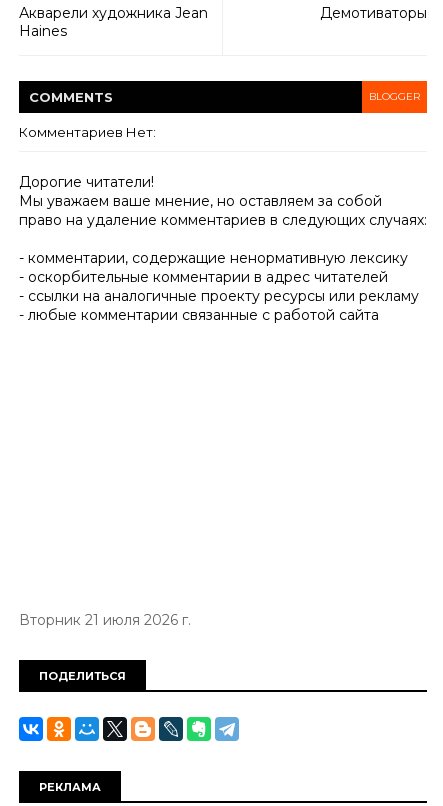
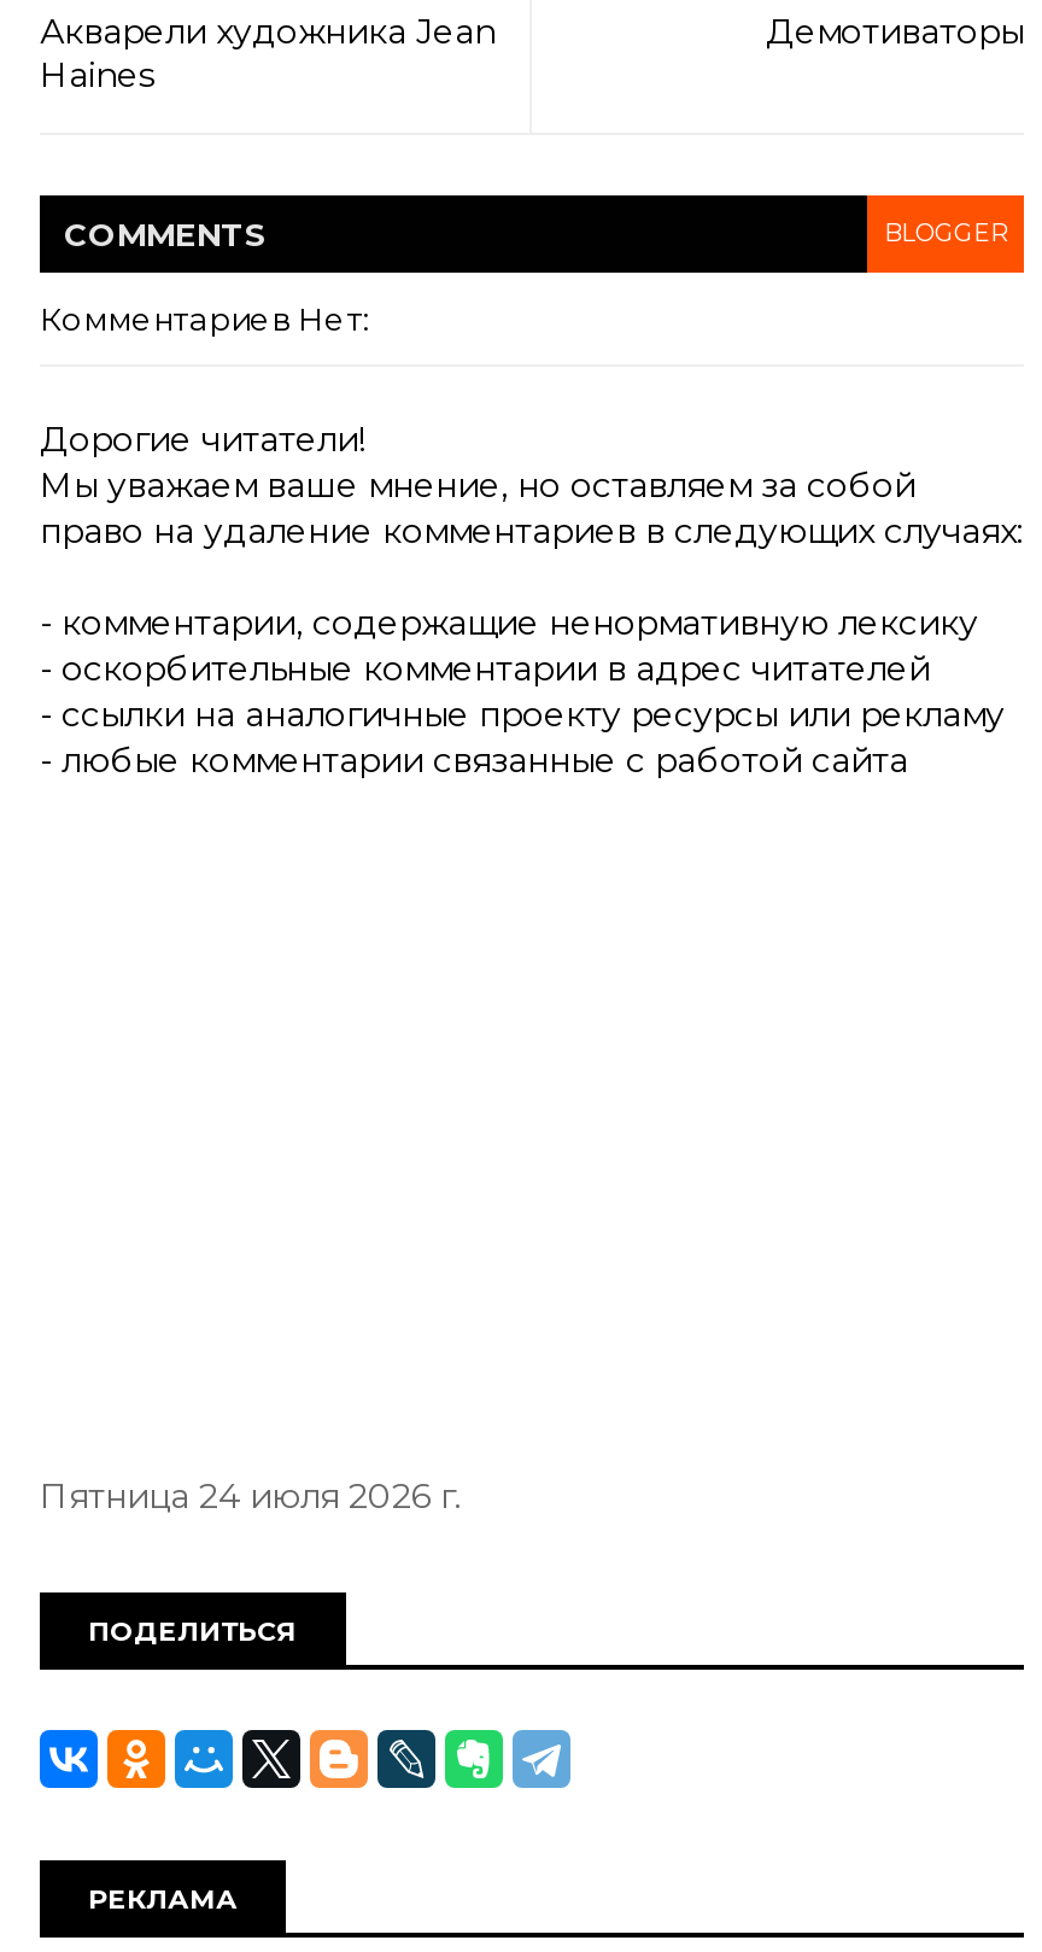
- Вторник 21 июля 2026 г.
+ Пятница 24 июля 2026 г.
